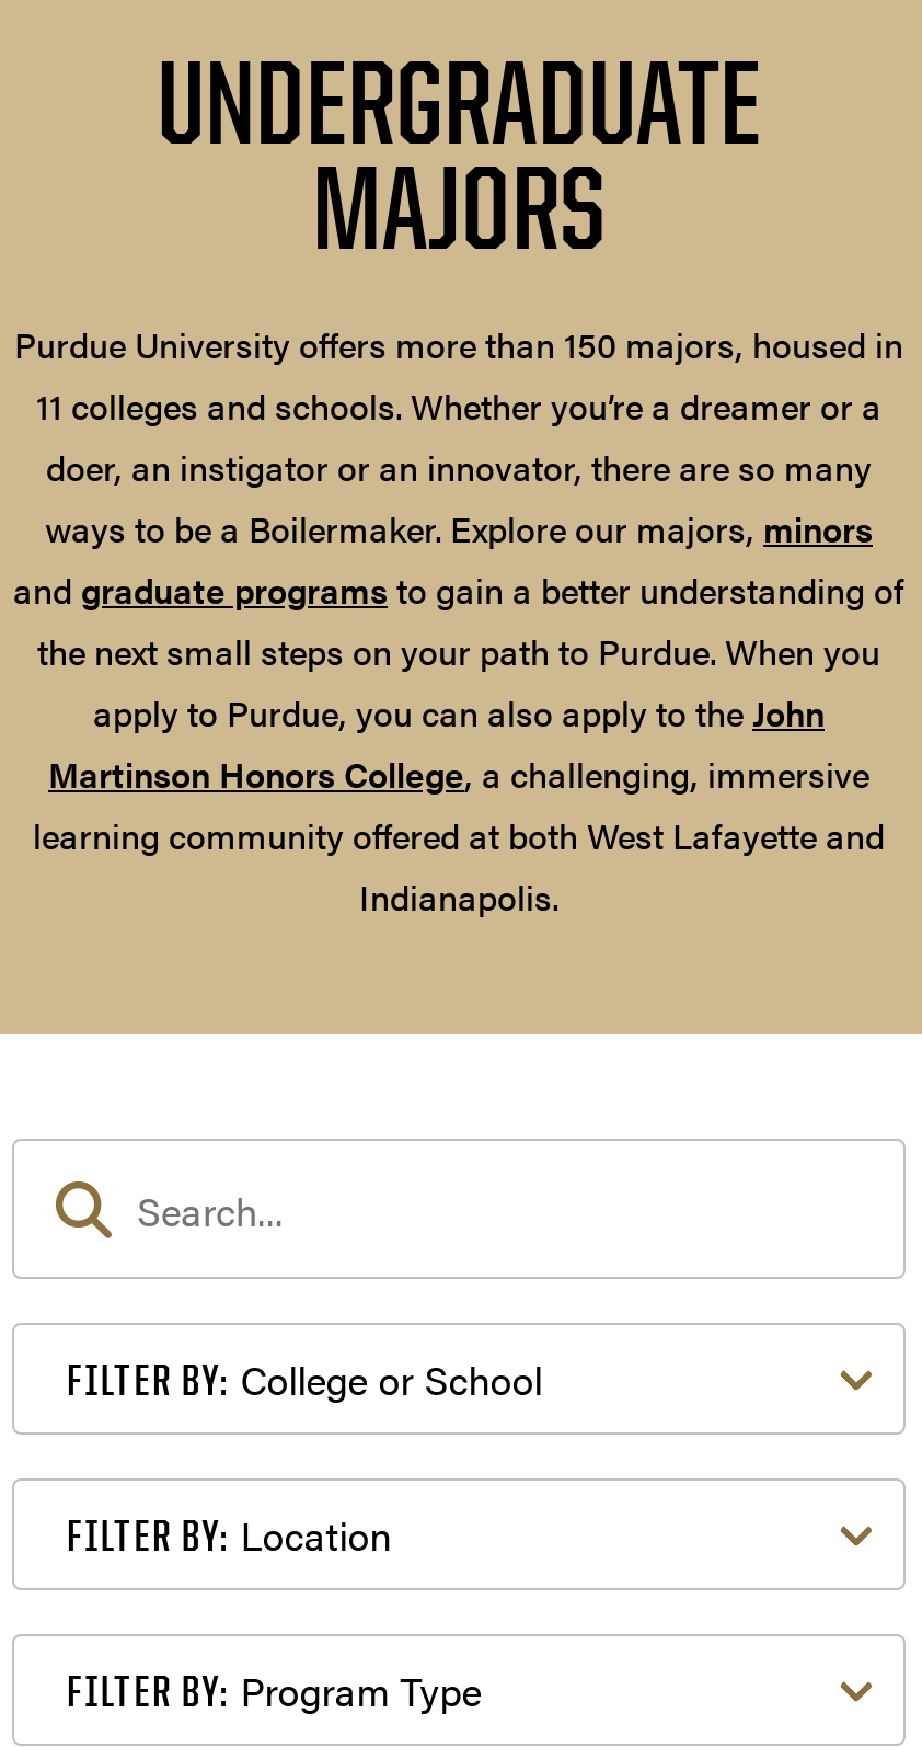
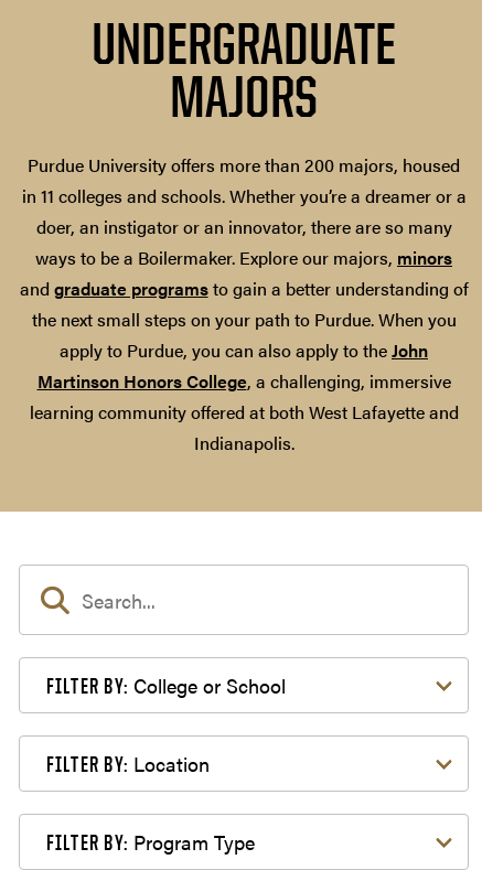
- Purdue University offers more than 150 majors, housed in
- 11 colleges and schools. Whether you’re a dreamer or a
+ Purdue University offers more than 200 majors, housed
+ in 11 colleges and schools. Whether you’re a dreamer or a
